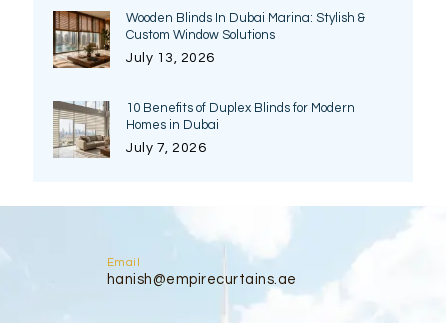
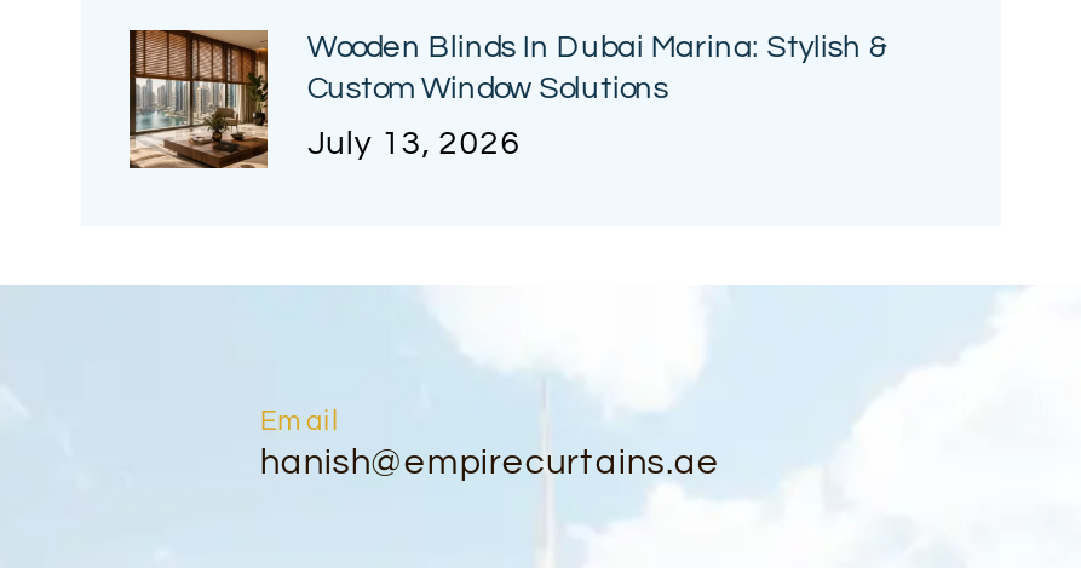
- [image]
- 10 Benefits of Duplex Blinds for Modern
- Homes in Dubai
- July 7, 2026
